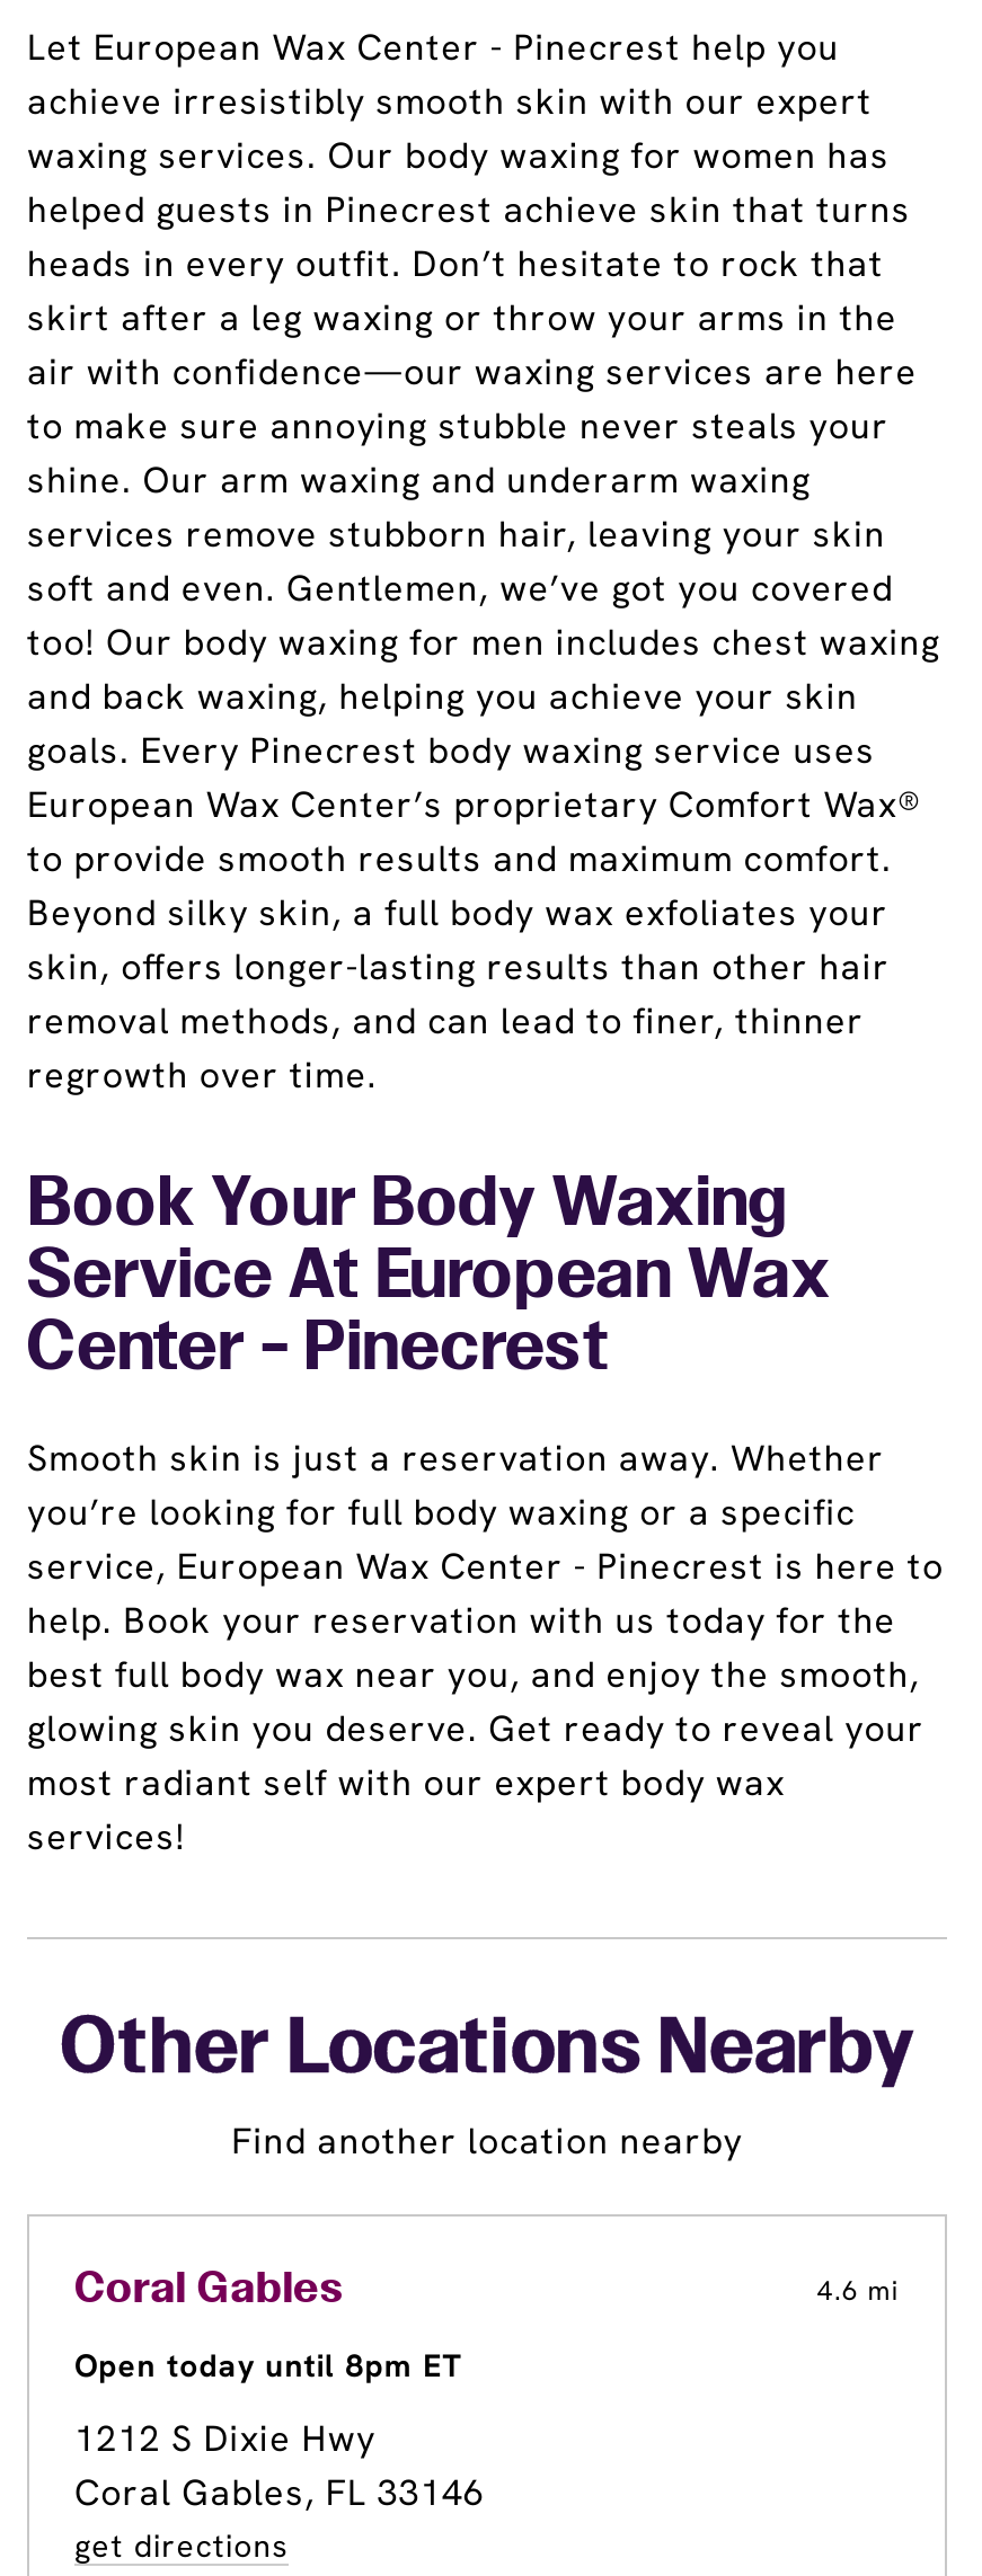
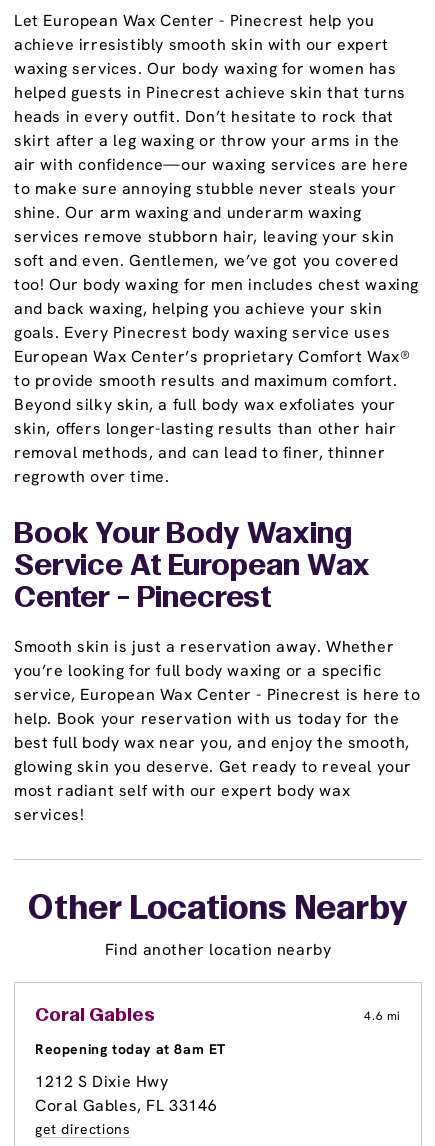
- Open today until 8pm ET
+ Reopening today at 8am ET
